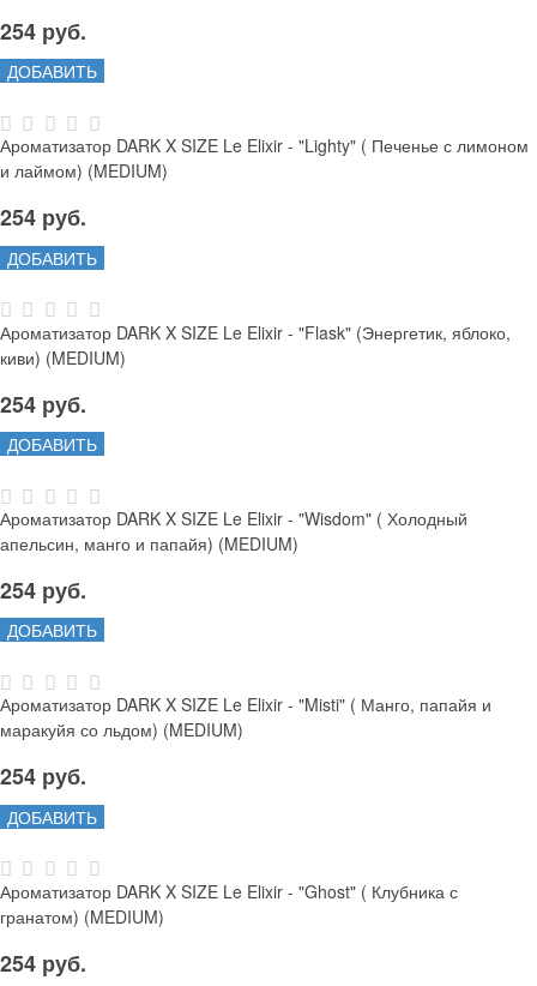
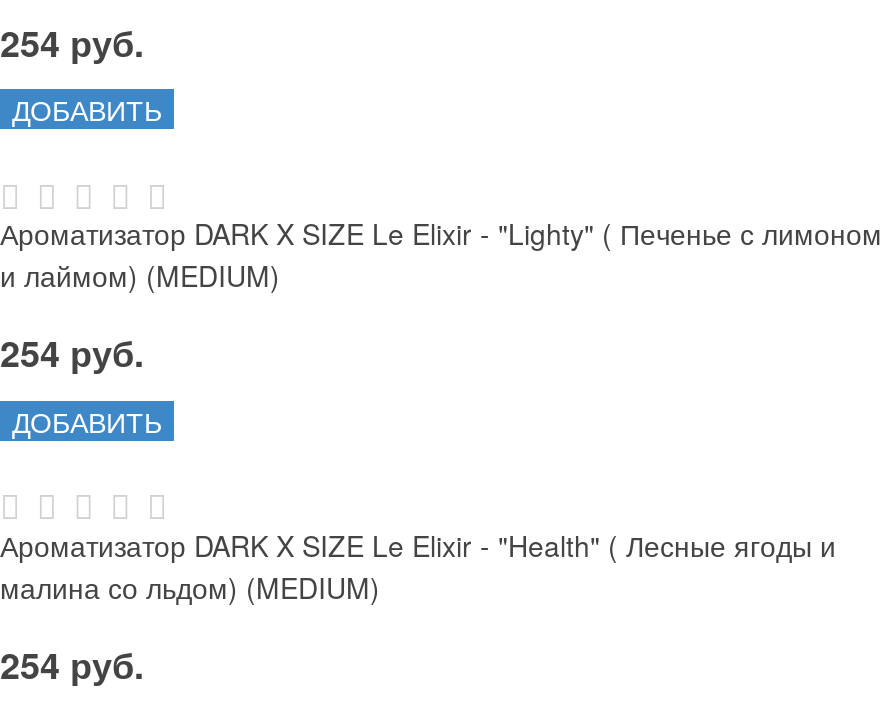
- Ароматизатор DARK X SIZE Le Elixir - "Flask" (Энергетик, яблоко,
- киви) (MEDIUM)
- 254 руб.
- ДОБАВИТЬ
- Ароматизатор DARK X SIZE Le Elixir - "Wisdom" ( Холодный
- апельсин, манго и папайя) (MEDIUM)
- 254 руб.
- ДОБАВИТЬ
- Ароматизатор DARK X SIZE Le Elixir - "Misti" ( Манго, папайя и
- маракуйя со льдом) (MEDIUM)
- 254 руб.
- ДОБАВИТЬ
- Ароматизатор DARK X SIZE Le Elixir - "Ghost" ( Клубника с
- гранатом) (MEDIUM)
+ Ароматизатор DARK X SIZE Le Elixir - "Health" ( Лесные ягоды и
+ малина со льдом) (MEDIUM)
